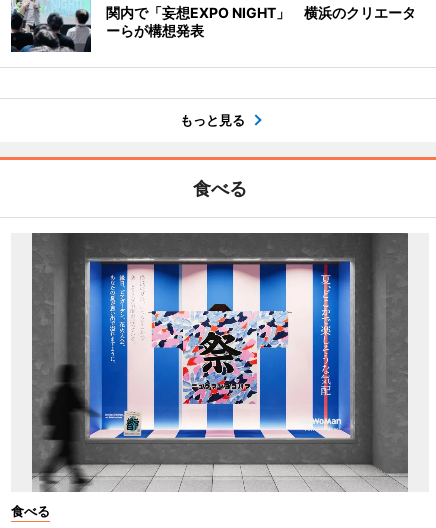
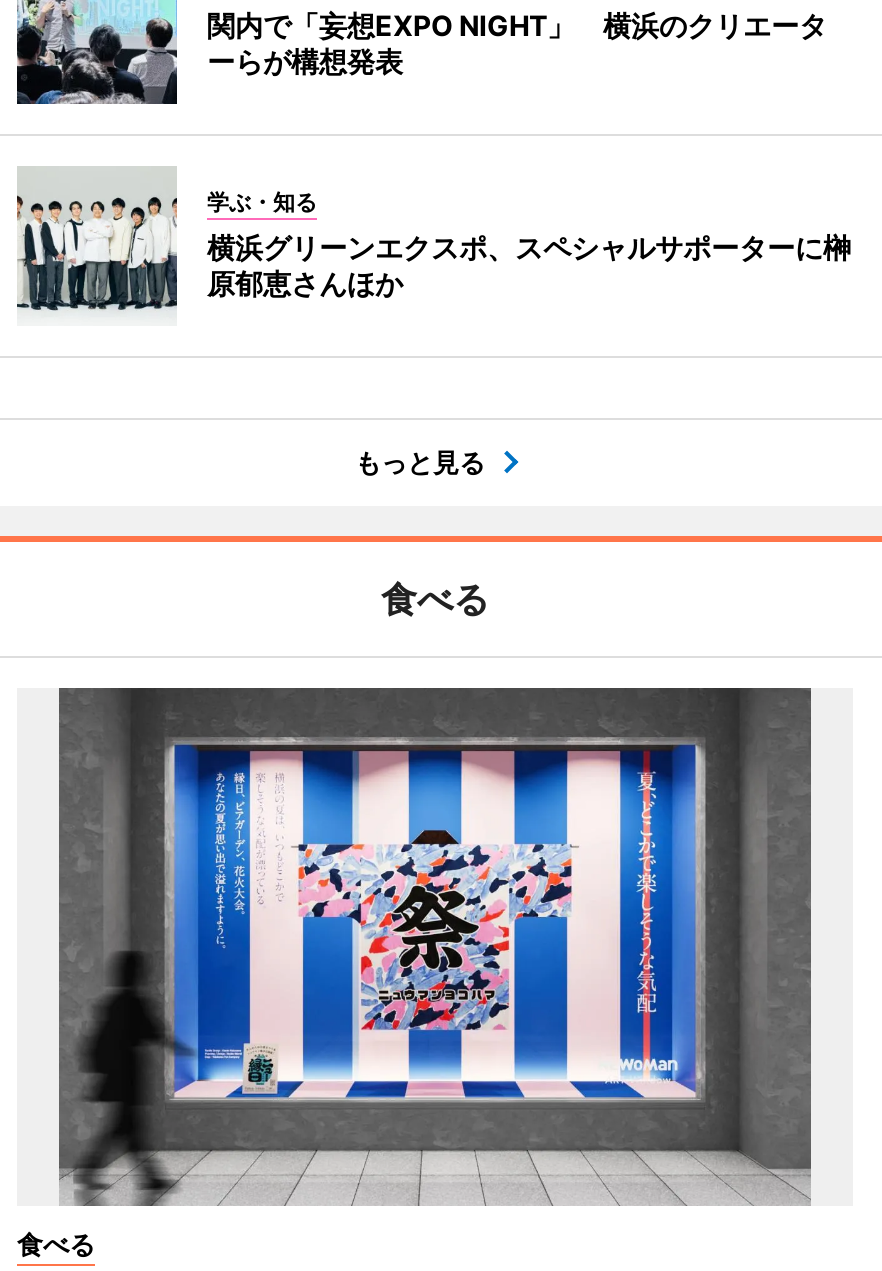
+ [image]
+ 学ぶ・知る
+ 横浜グリーンエクスポ、スペシャルサポーターに榊
+ 原郁恵さんほか
